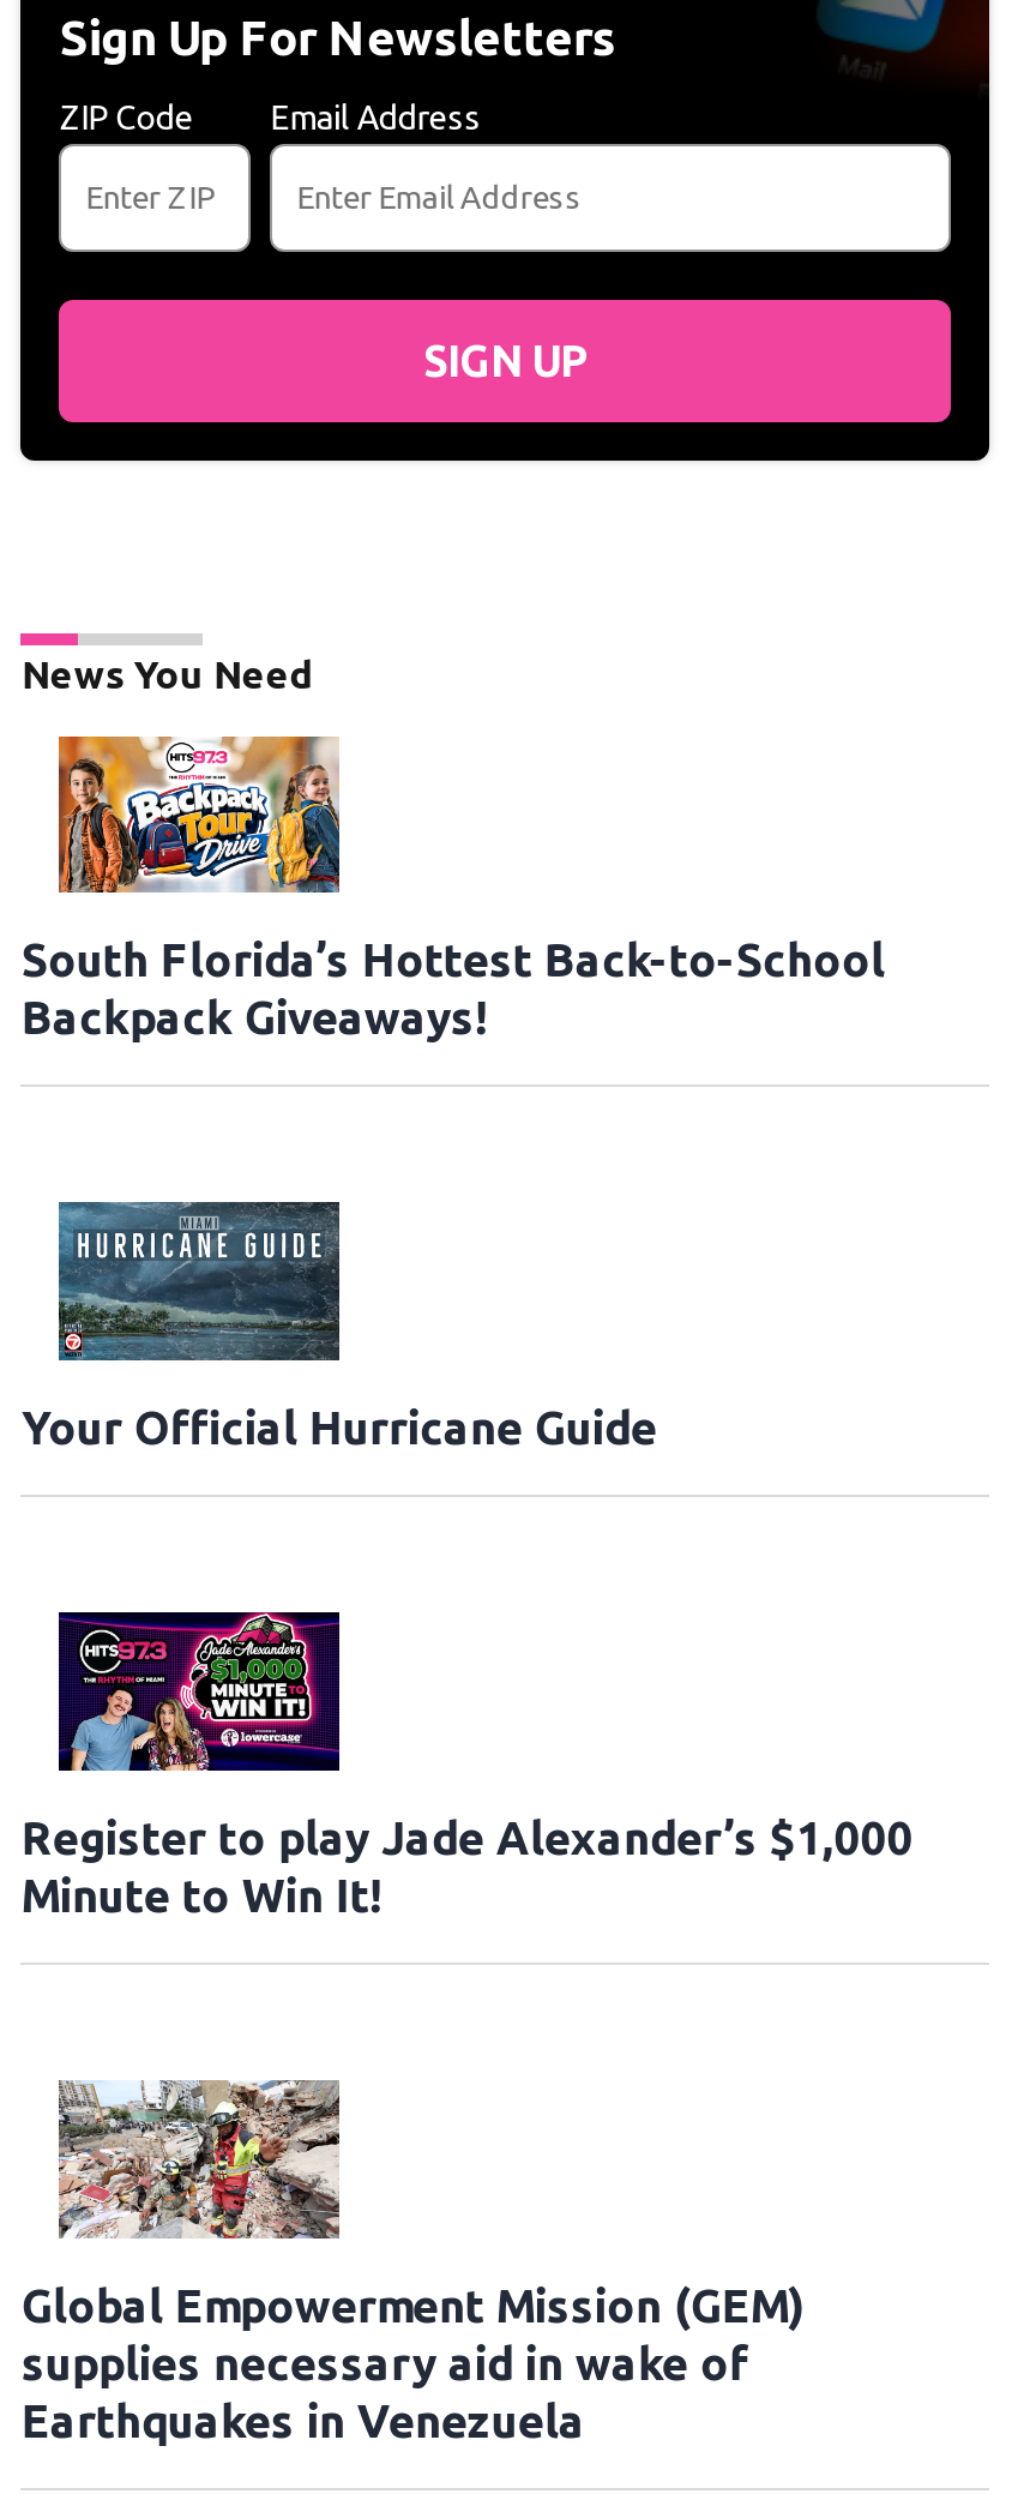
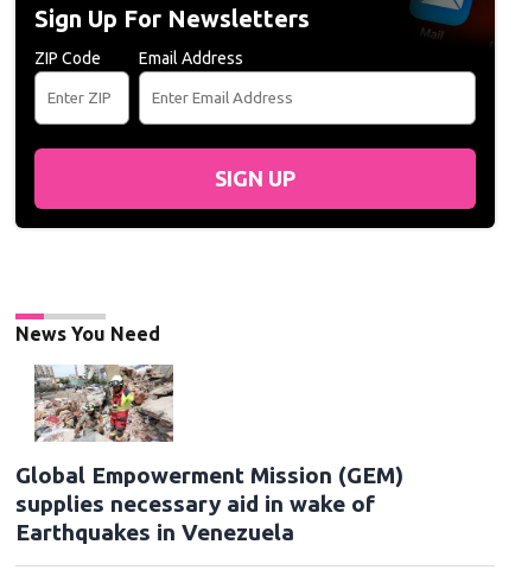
- [image]
- South Florida’s Hottest Back-to-School
- Backpack Giveaways!

- [image]
- Your Official Hurricane Guide

- [image]
- Register to play Jade Alexander’s $1,000
- Minute to Win It!
